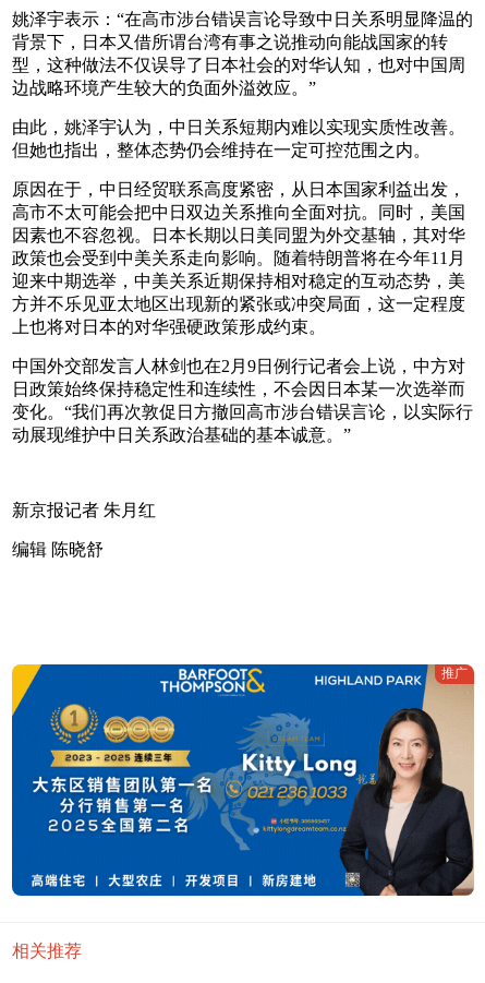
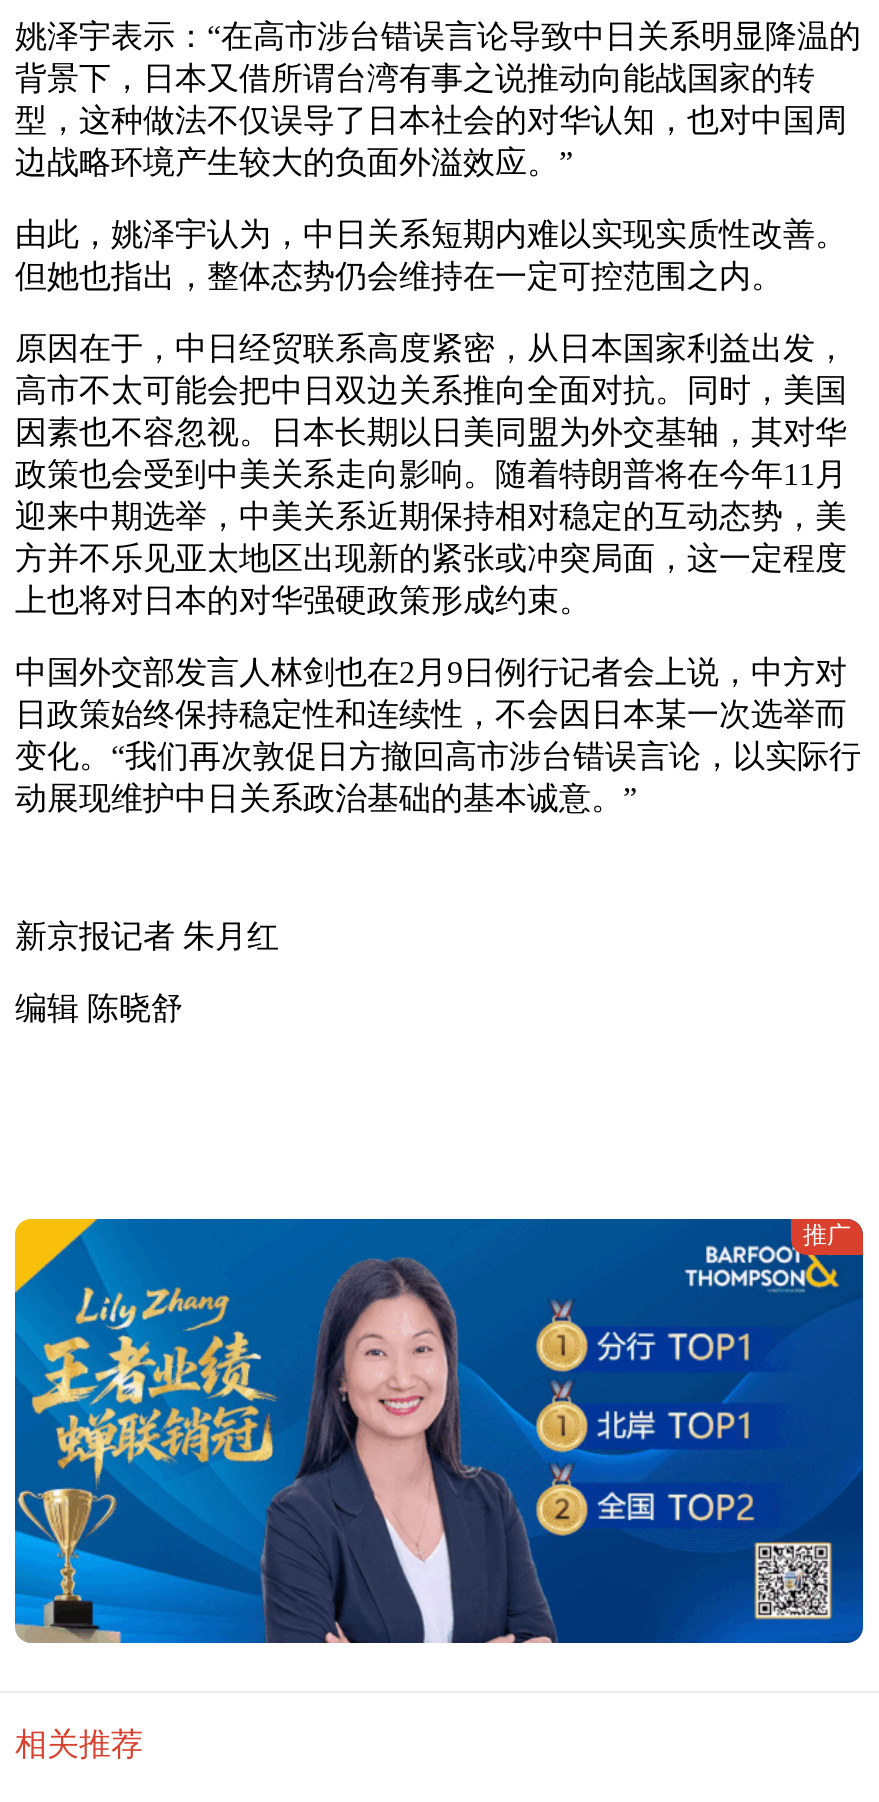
- [image]
+ [image]
